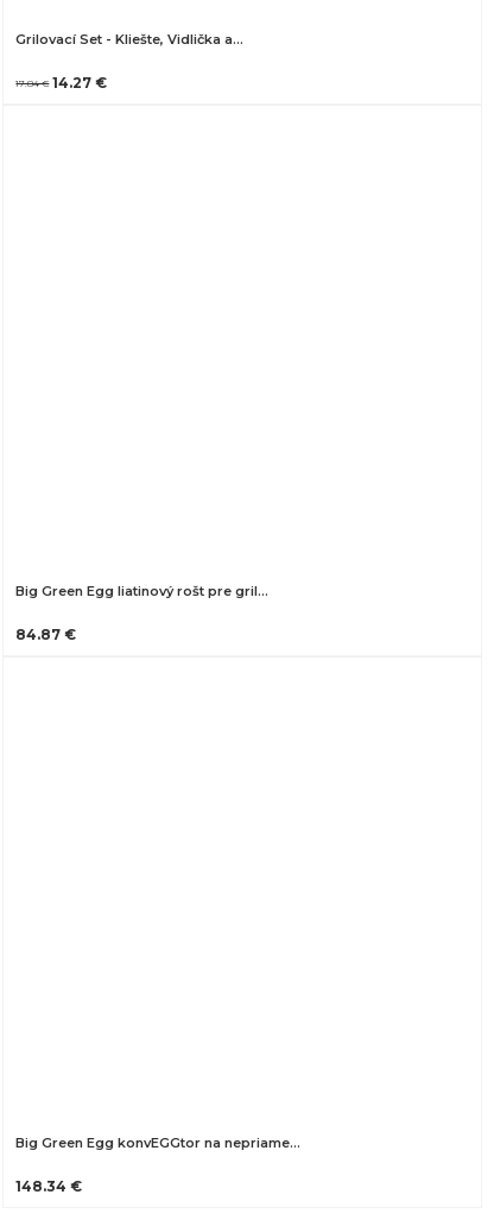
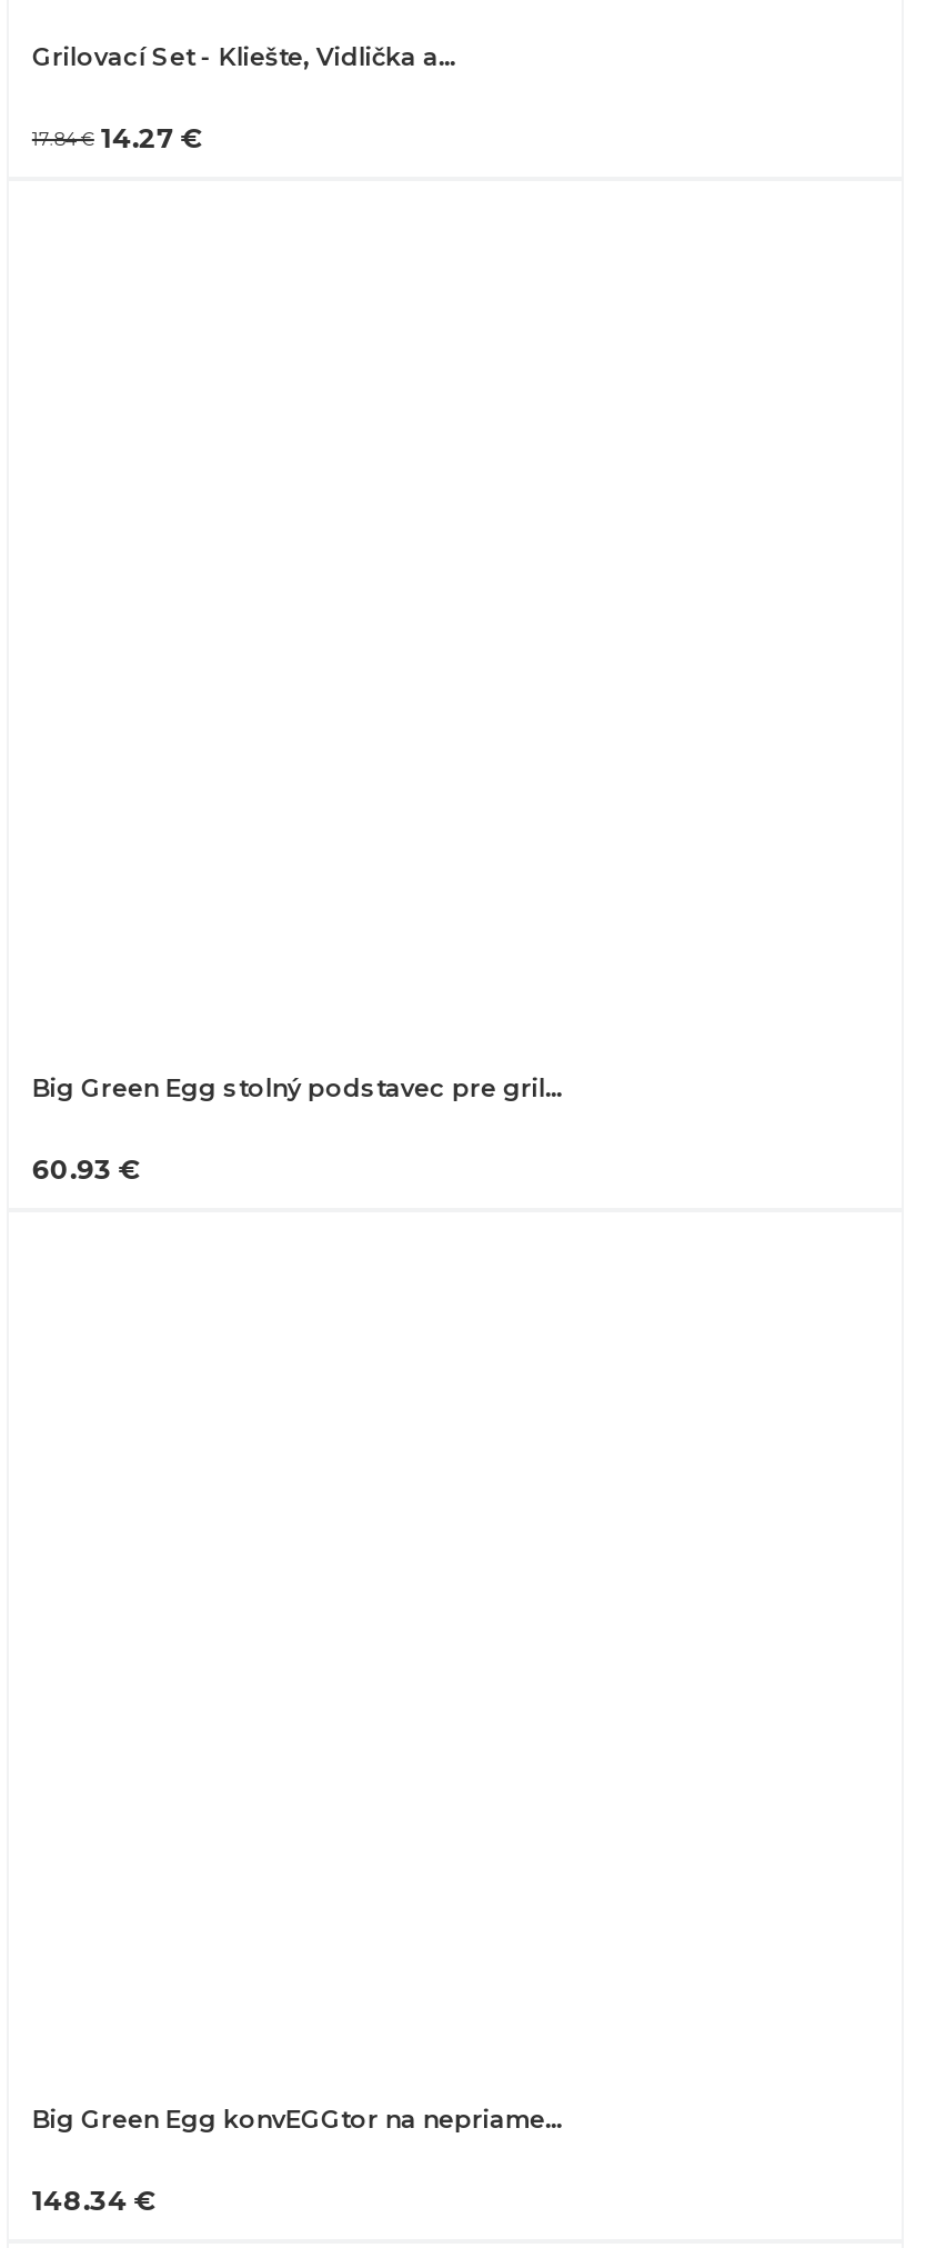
- Big Green Egg liatinový rošt pre gril…
+ Big Green Egg stolný podstavec pre gril…

- 84.87 €
+ 60.93 €
